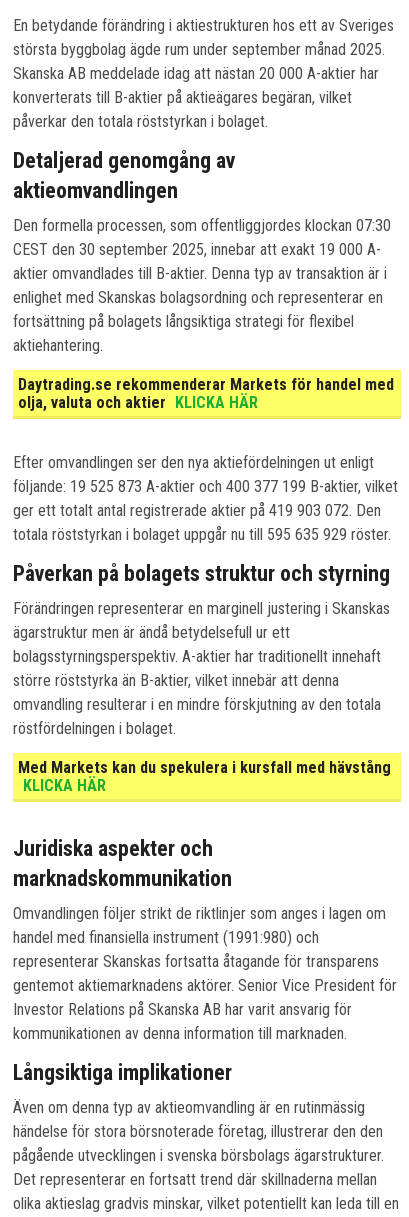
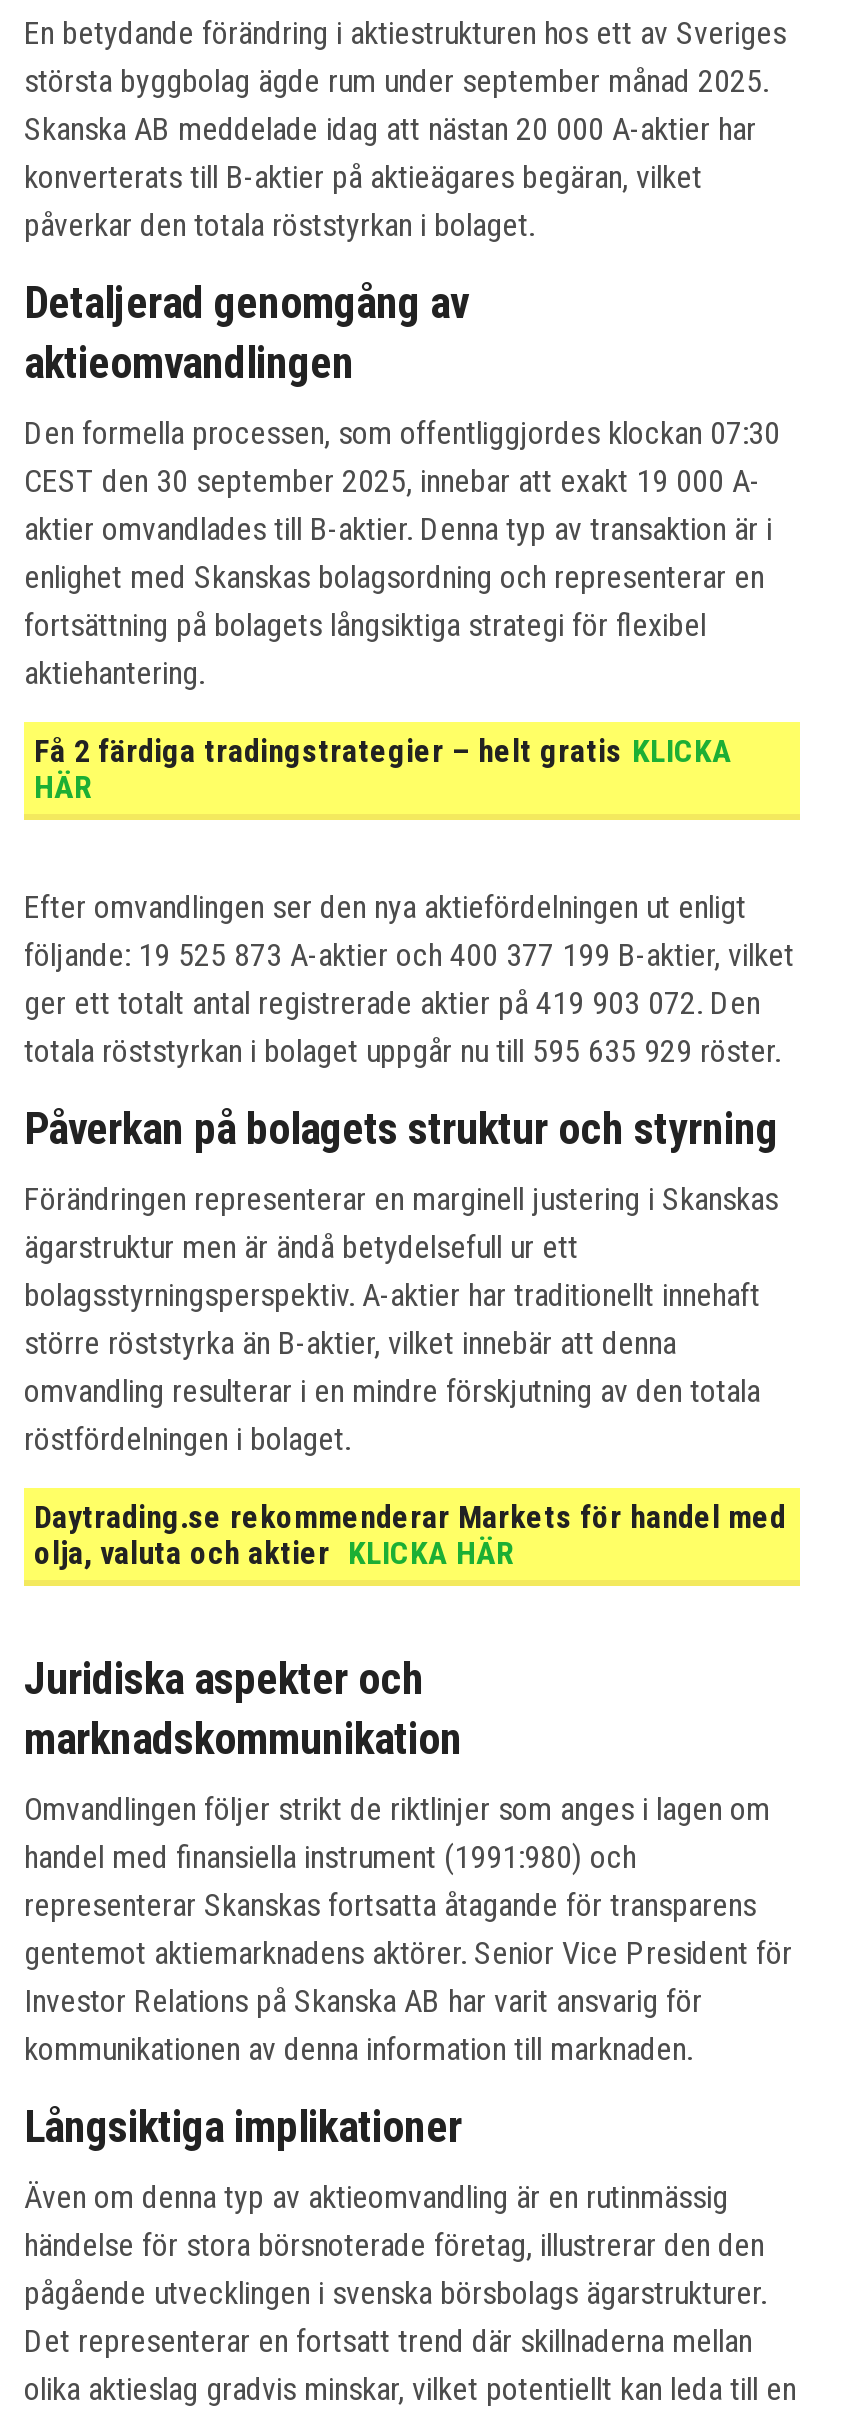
+ Få 2 färdiga tradingstrategier – helt gratis KLICKA
+ HÄR

moved down: Daytrading.se rekommenderar Markets för handel med | olja, valuta och aktier KLICKA HÄR

- Med Markets kan du spekulera i kursfall med hävstång
- KLICKA HÄR
